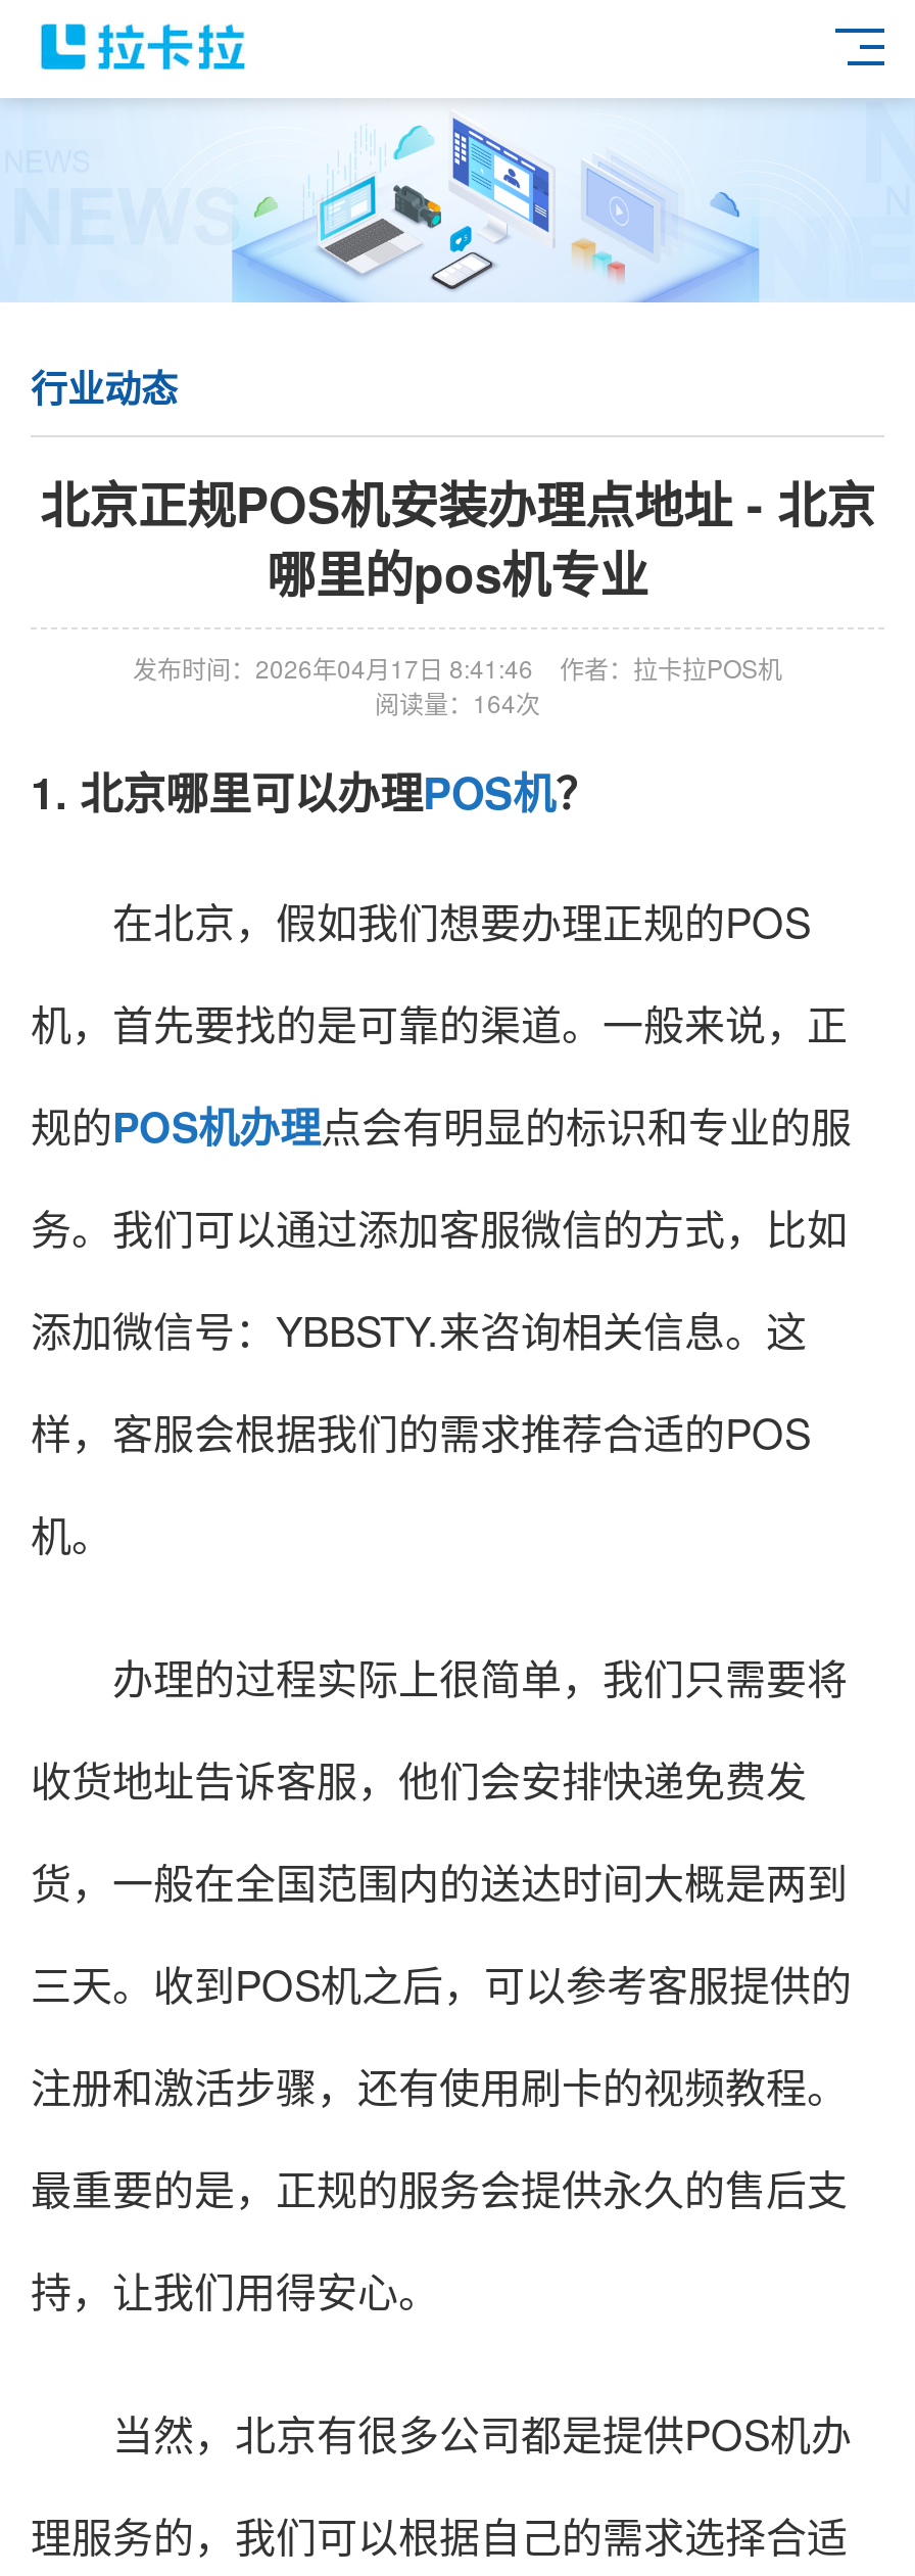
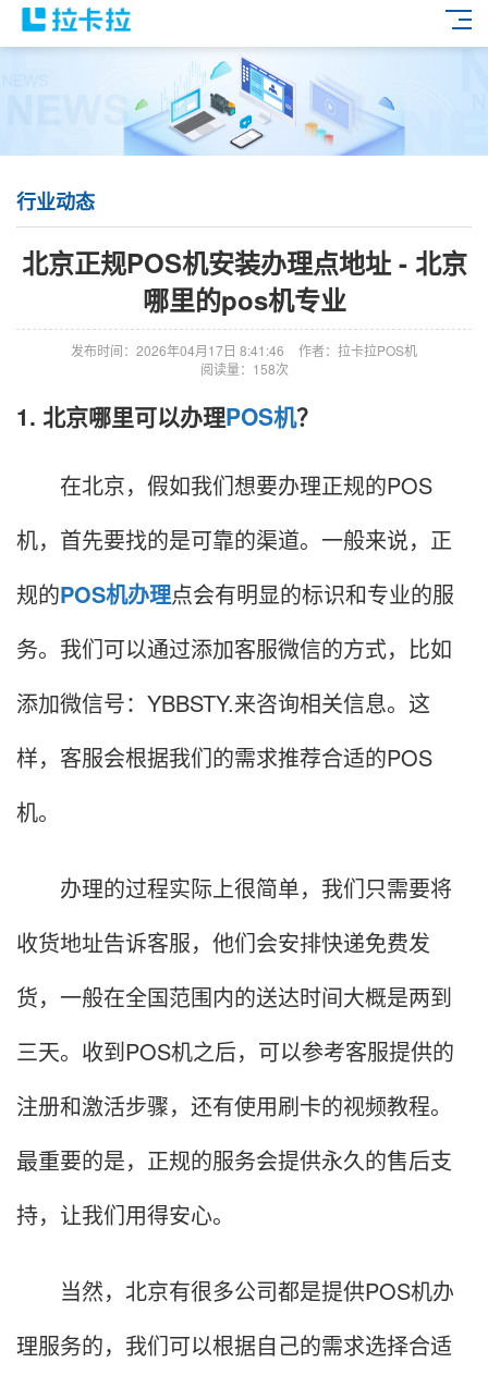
- 阅读量：164次
+ 阅读量：158次
